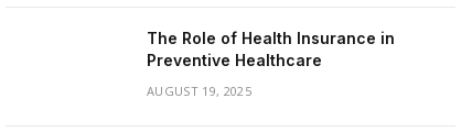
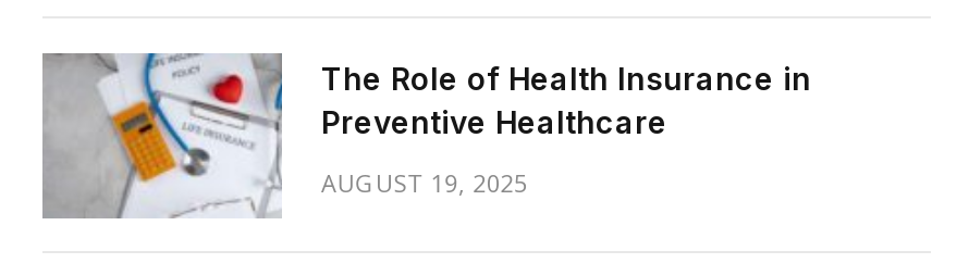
+ [image]
